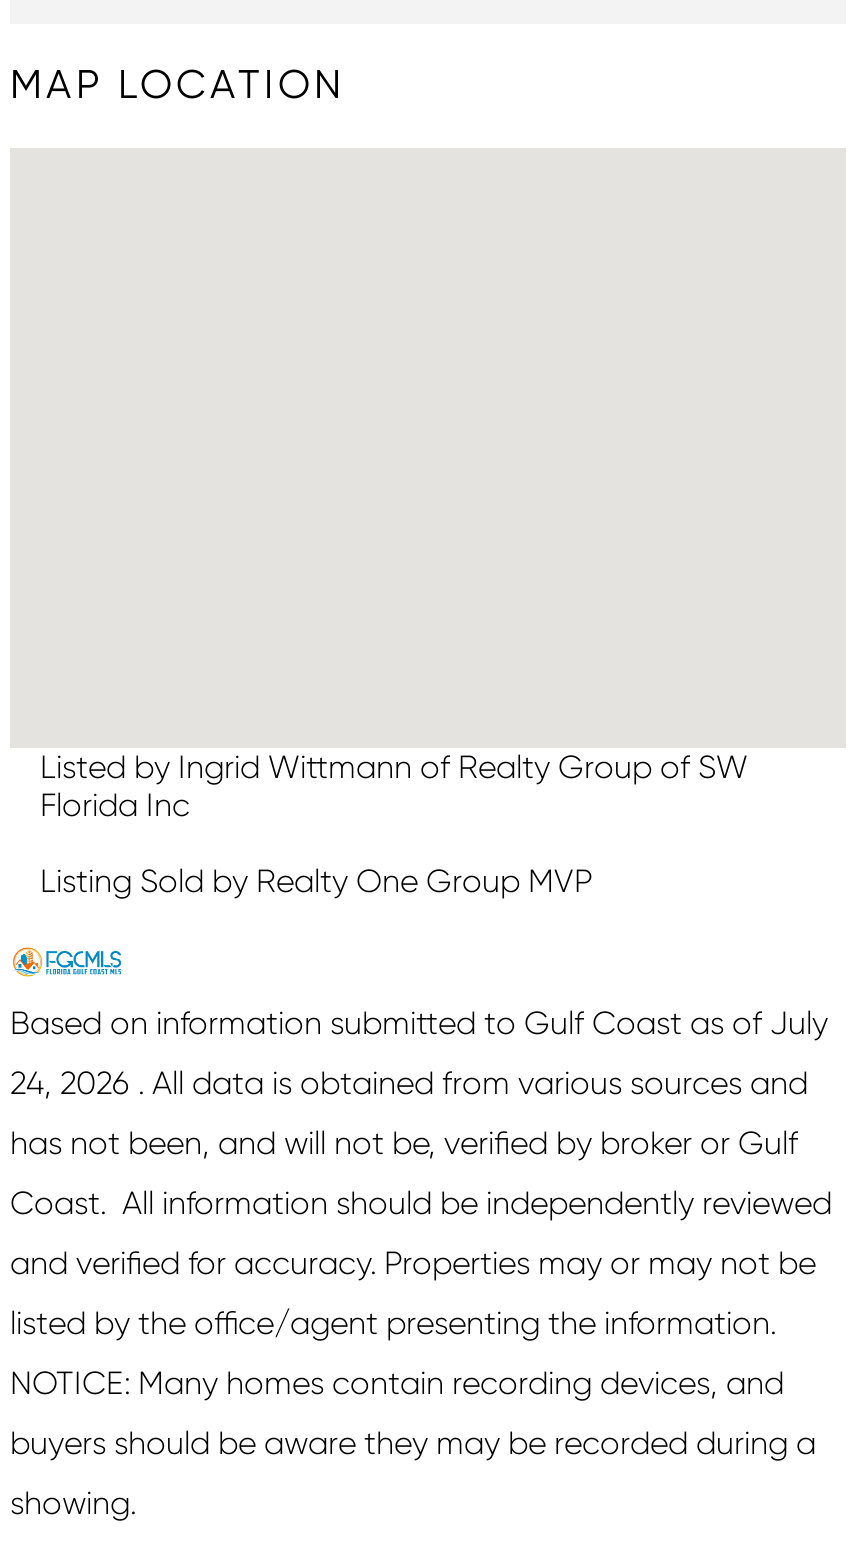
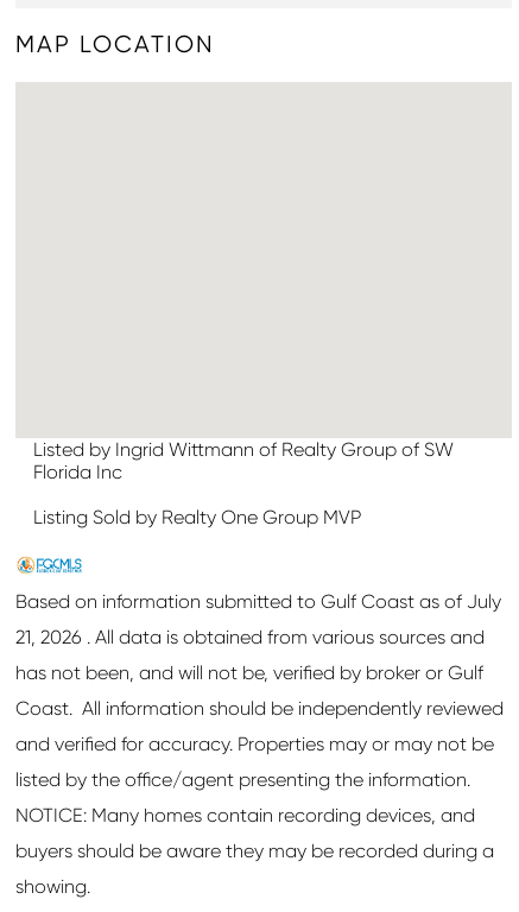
- 24, 2026 . All data is obtained from various sources and
+ 21, 2026 . All data is obtained from various sources and
